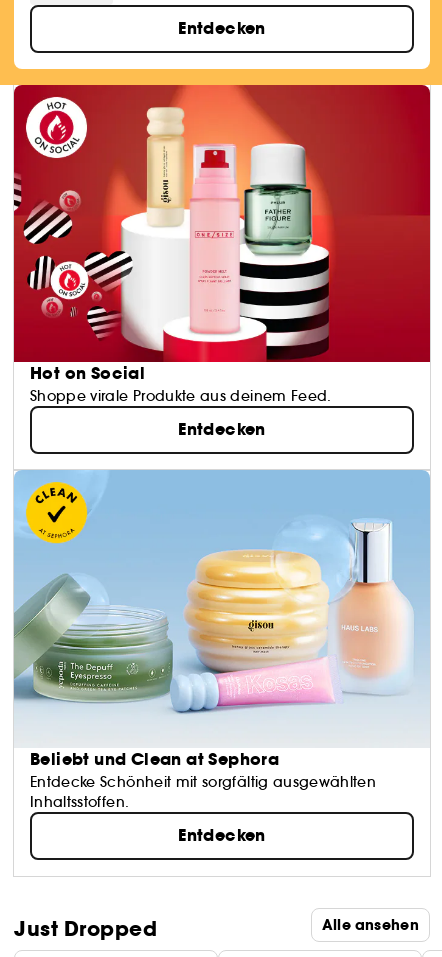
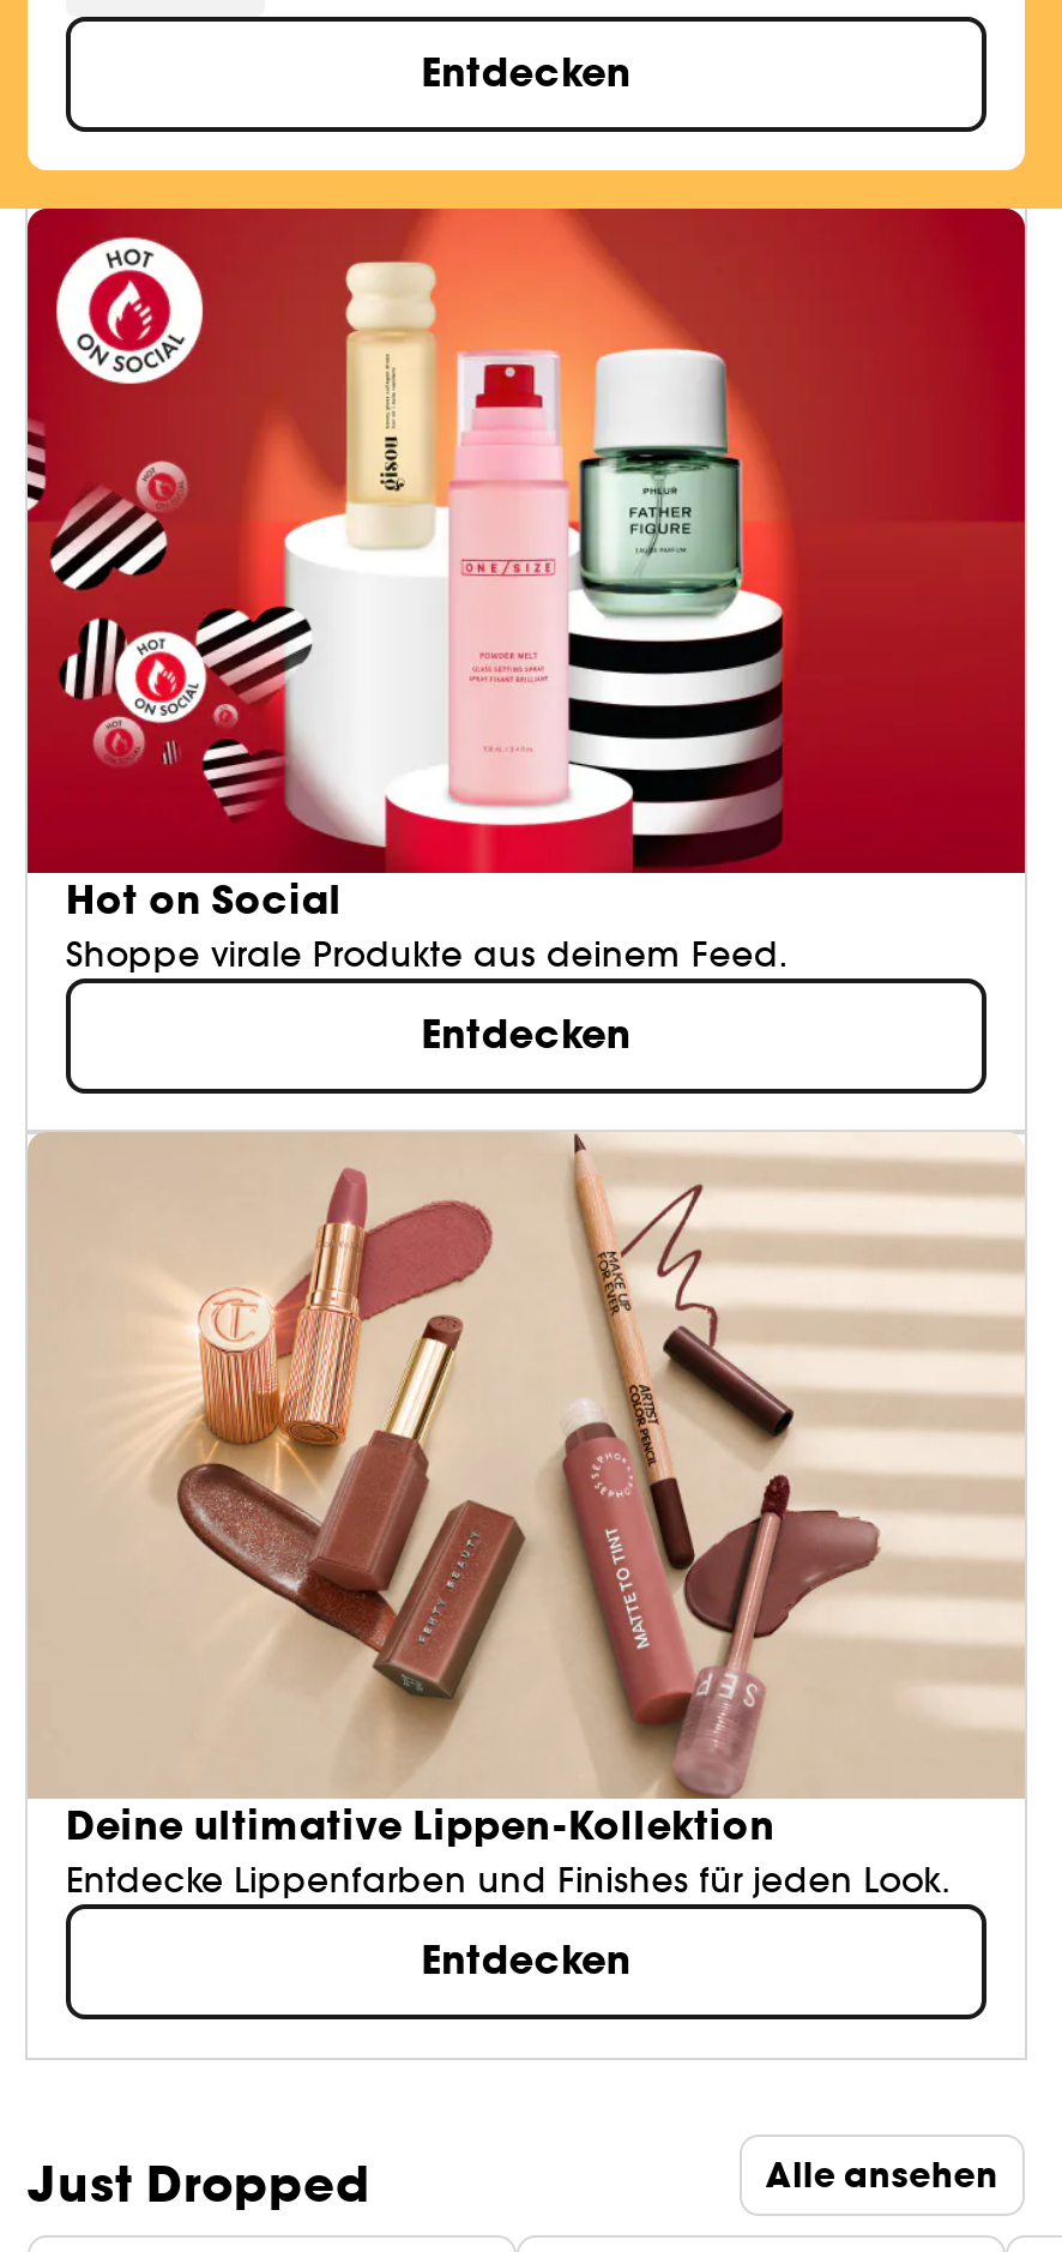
- [image]
- Beliebt und Clean at Sephora
- Entdecke Schönheit mit sorgfältig ausgewählten
- Inhaltsstoffen.
+ [image]
+ Deine ultimative Lippen-Kollektion
+ Entdecke Lippenfarben und Finishes für jeden Look.
